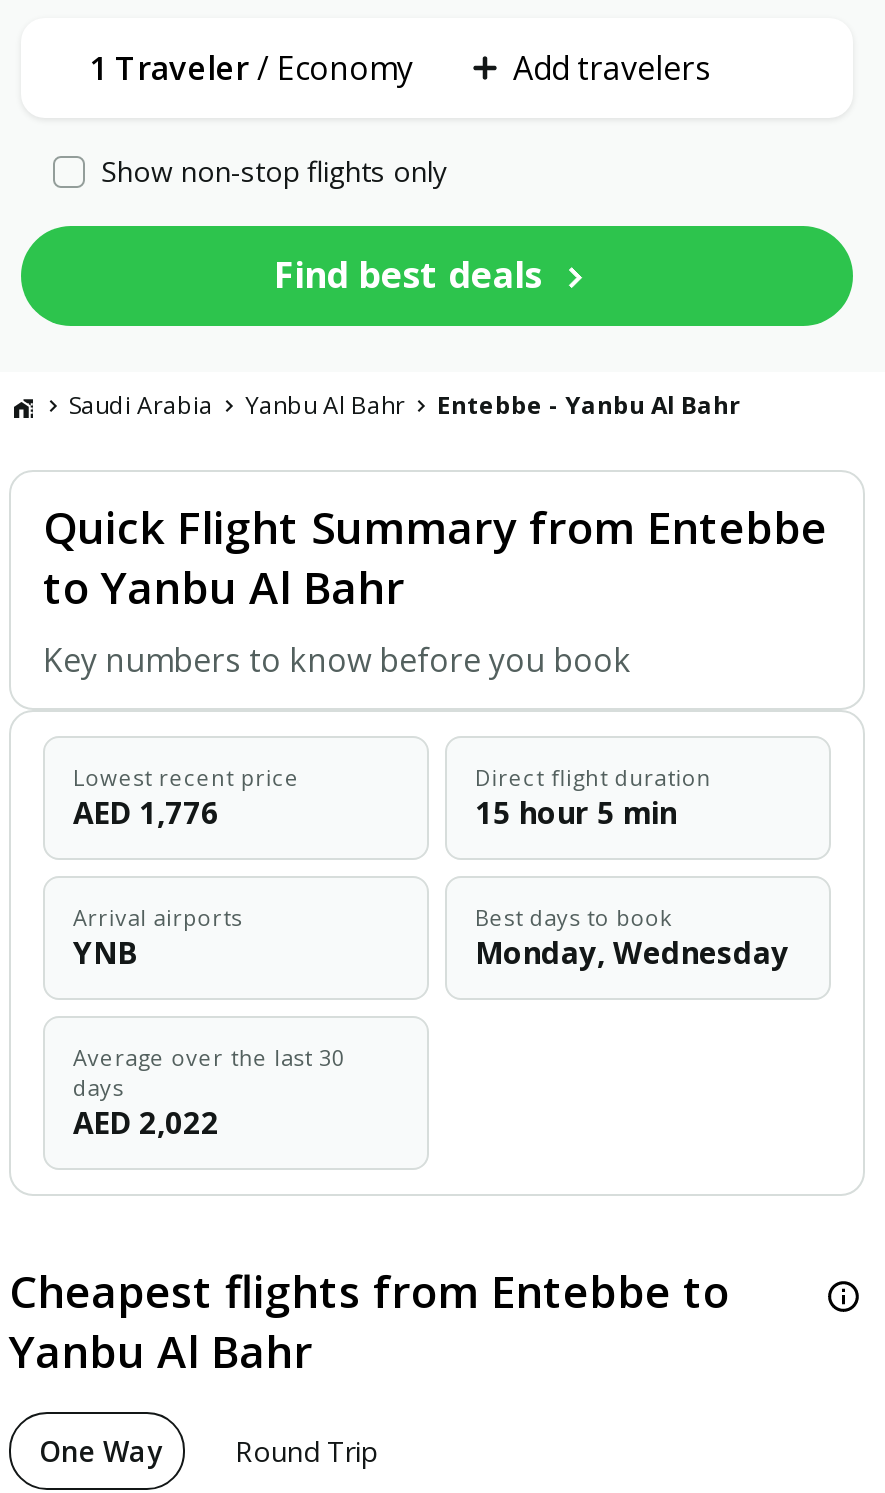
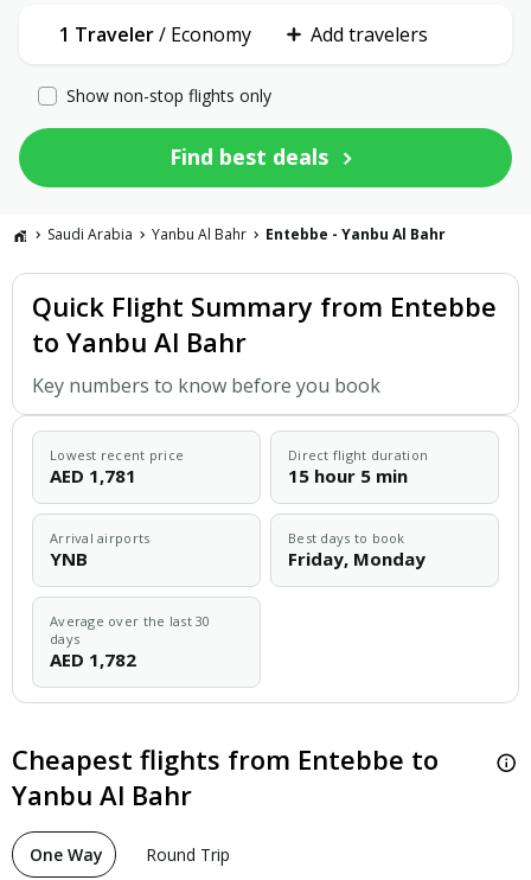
- AED 1,776
+ AED 1,781

- Monday, Wednesday
+ Friday, Monday

- AED 2,022
+ AED 1,782
